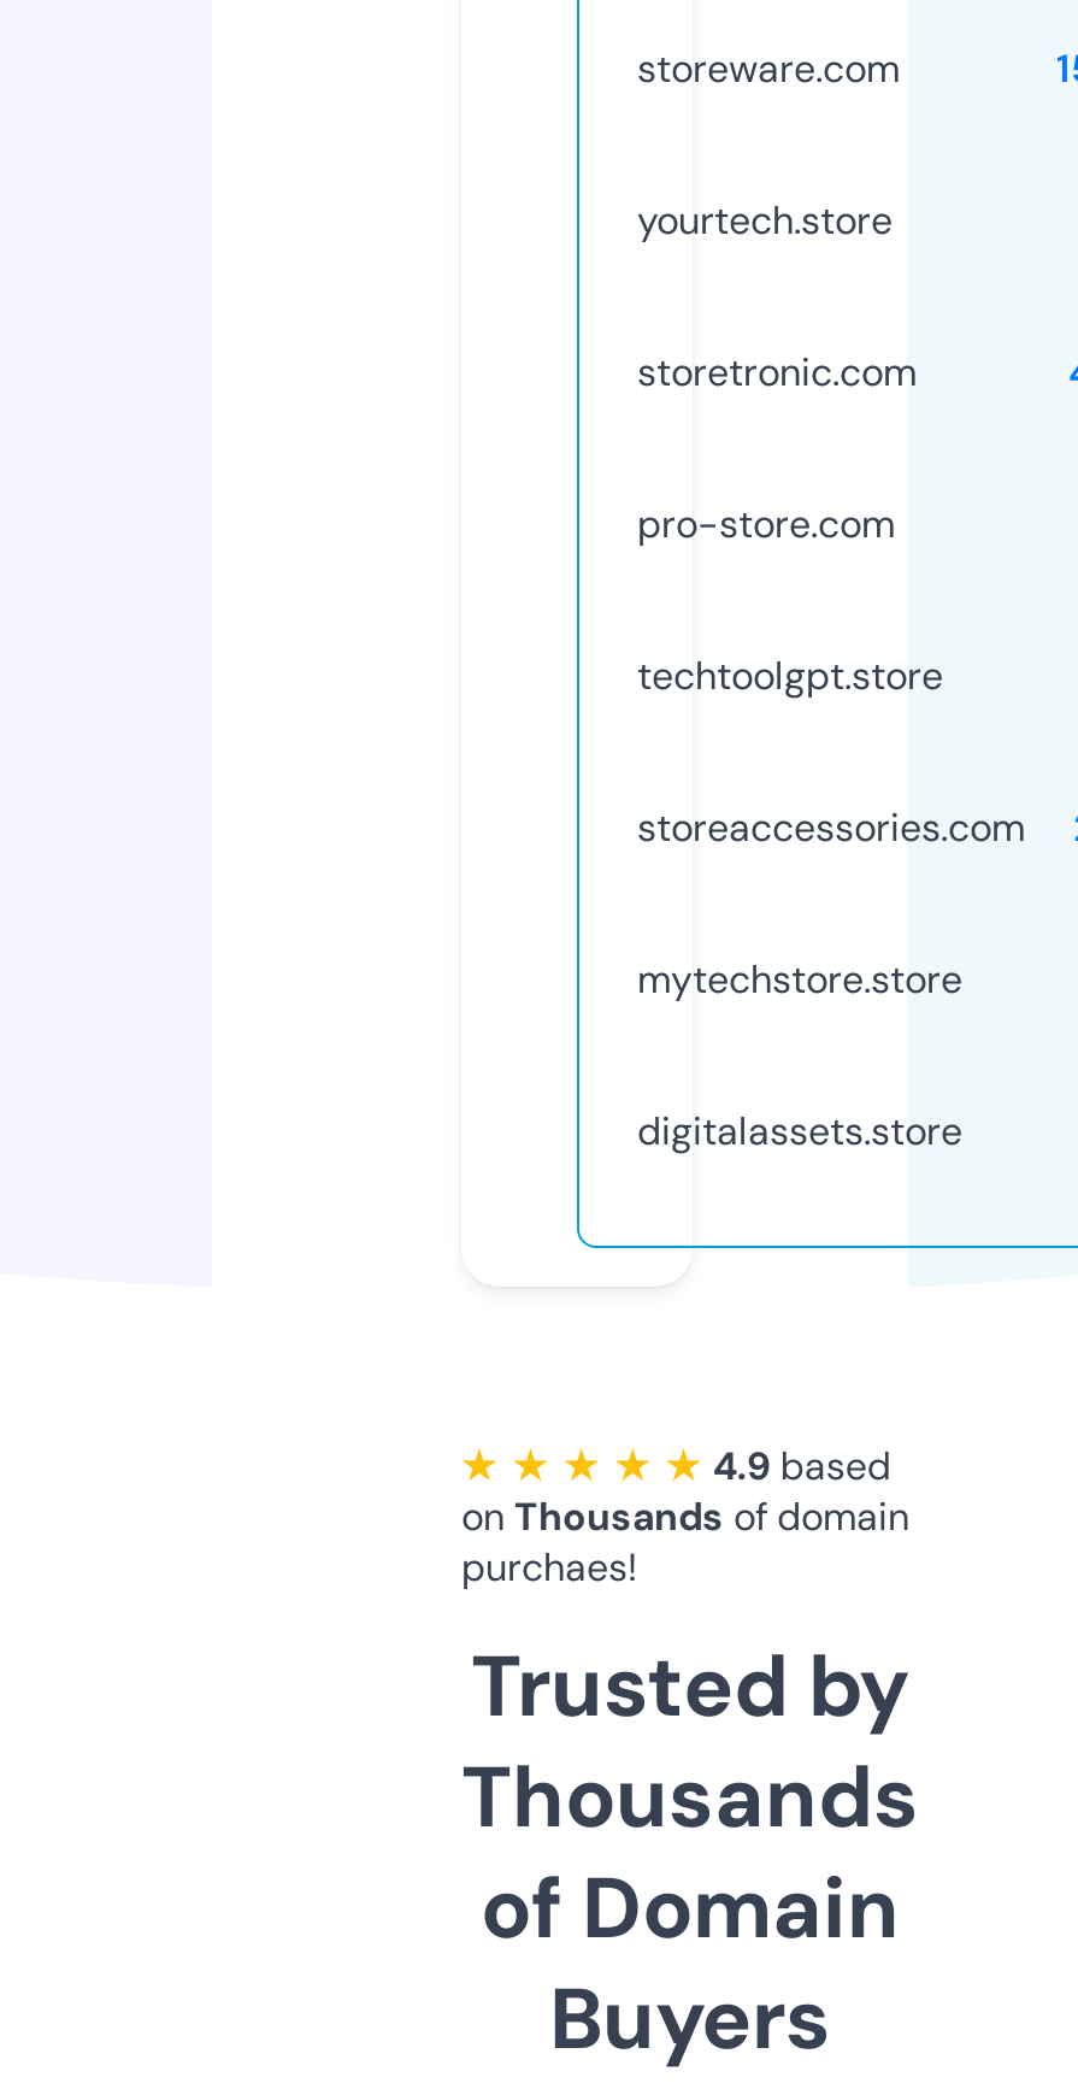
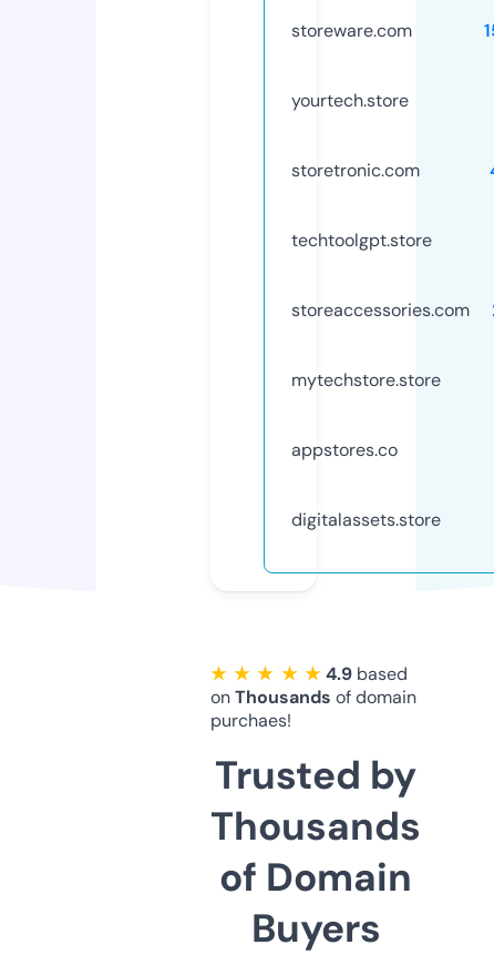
- pro-store.com

moved up: techtoolgpt.store | storeaccessories.com | mytechstore.store

+ appstores.co
